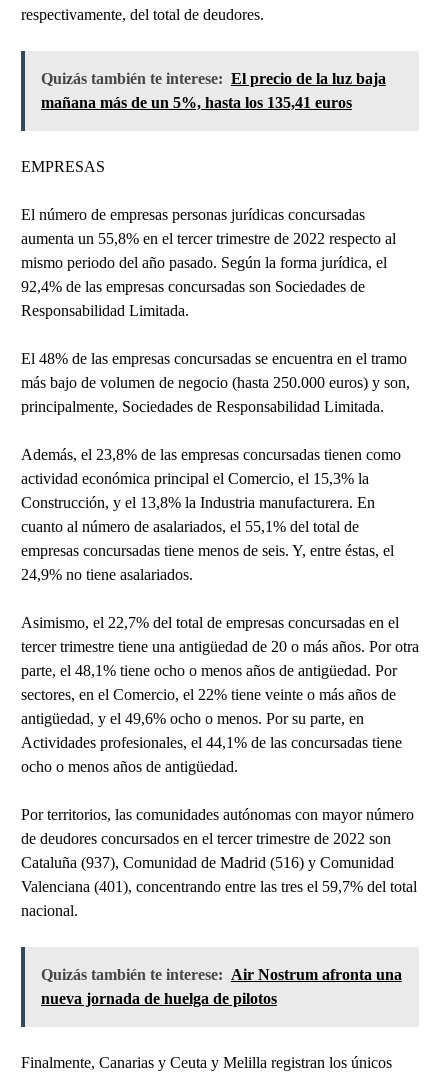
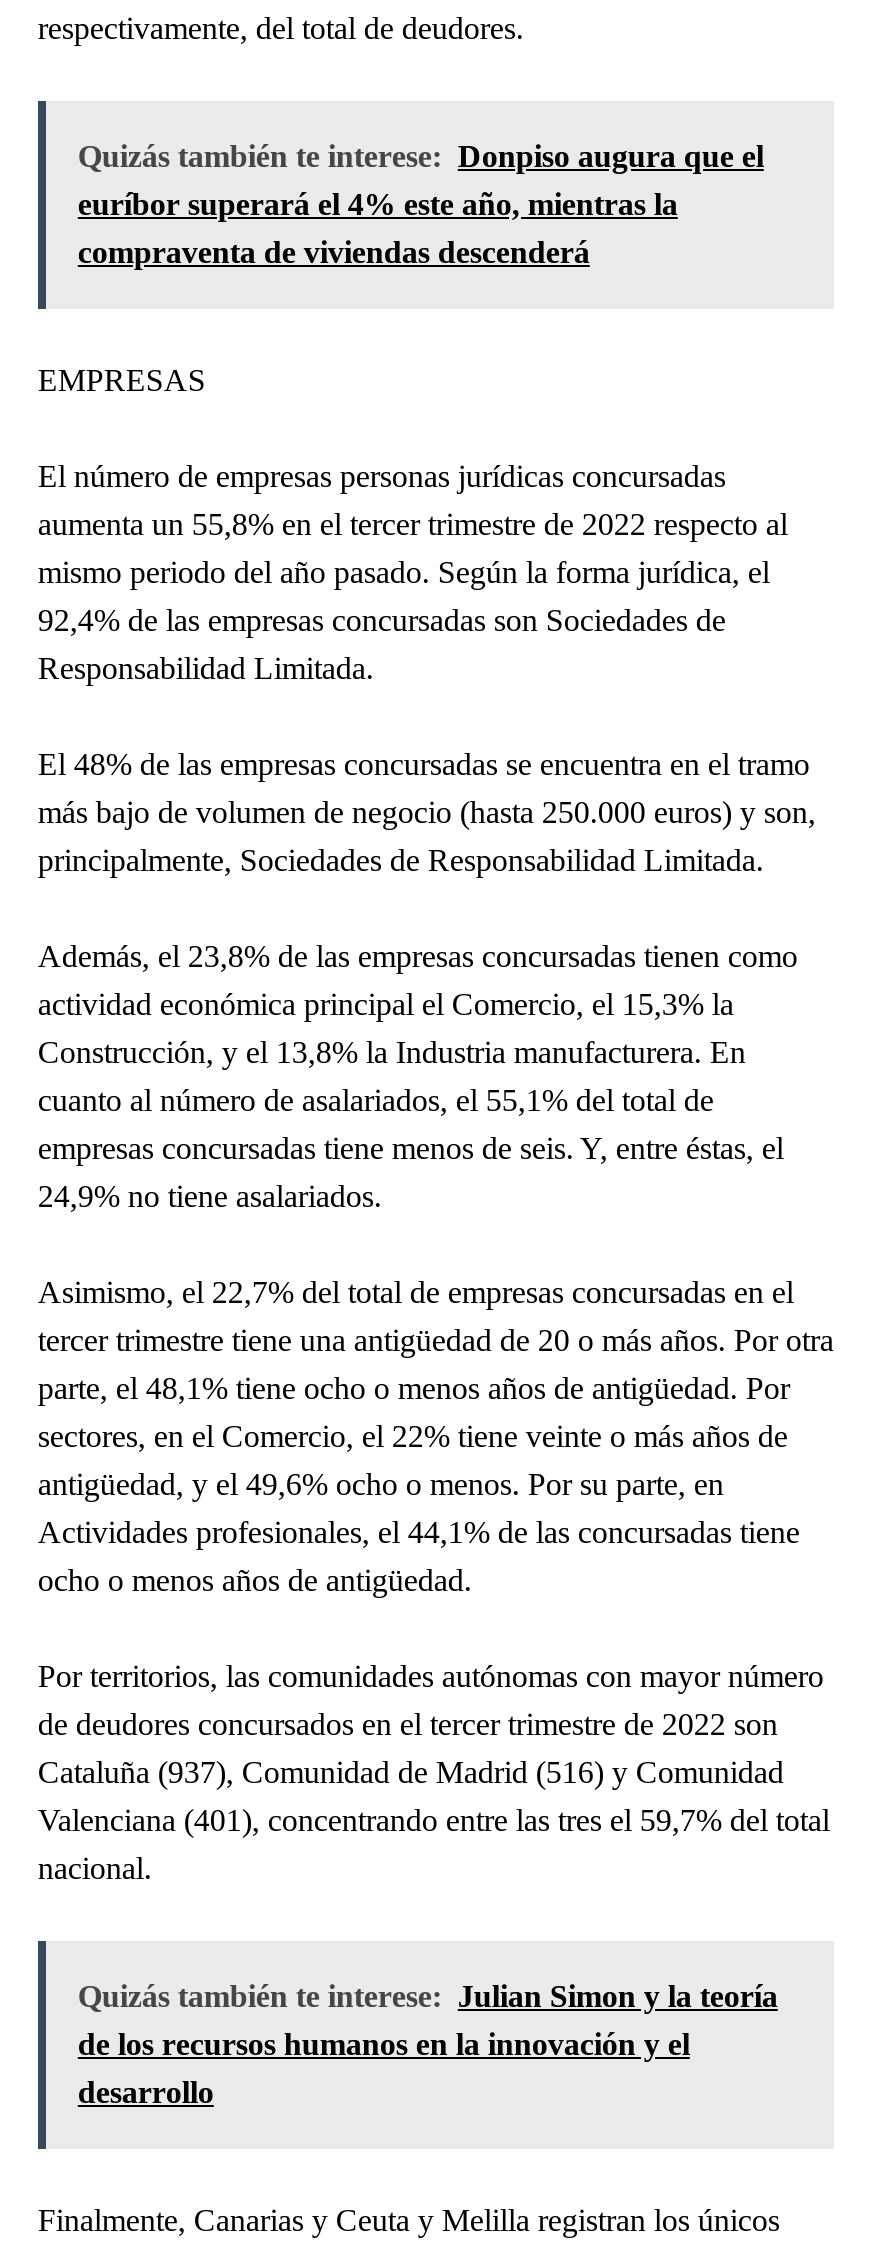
- Quizás también te interese: El precio de la luz baja
- mañana más de un 5%, hasta los 135,41 euros
+ Quizás también te interese: Donpiso augura que el
+ euríbor superará el 4% este año, mientras la
+ compraventa de viviendas descenderá

- Quizás también te interese: Air Nostrum afronta una
- nueva jornada de huelga de pilotos
+ Quizás también te interese: Julian Simon y la teoría
+ de los recursos humanos en la innovación y el
+ desarrollo
